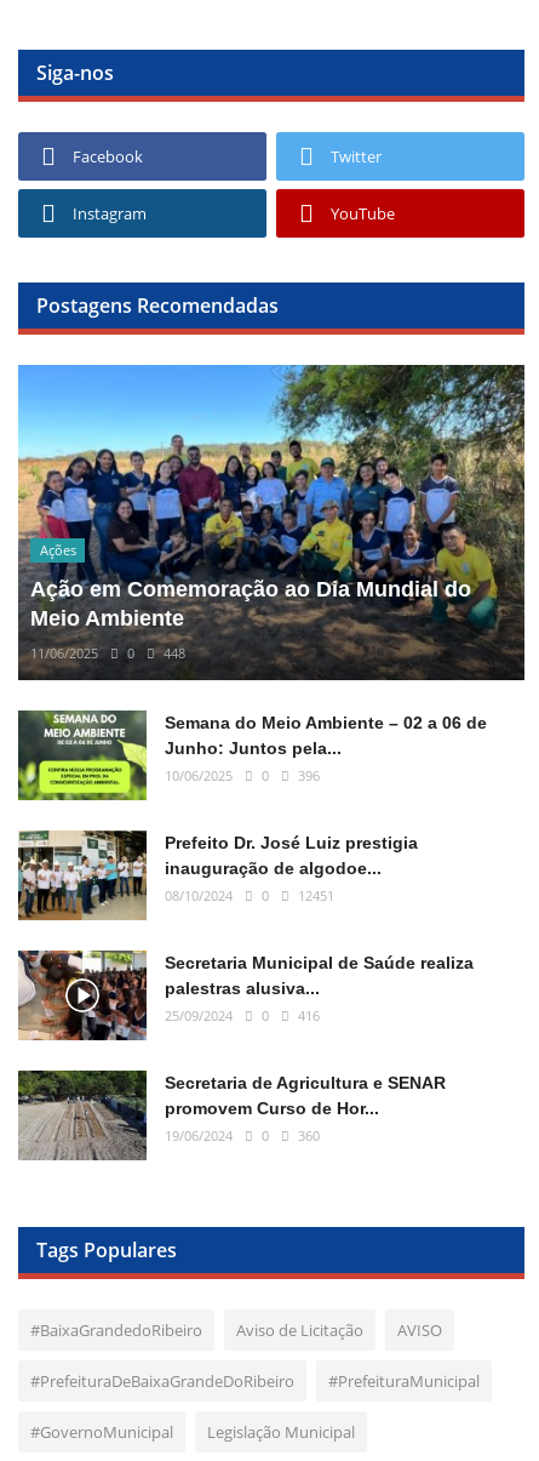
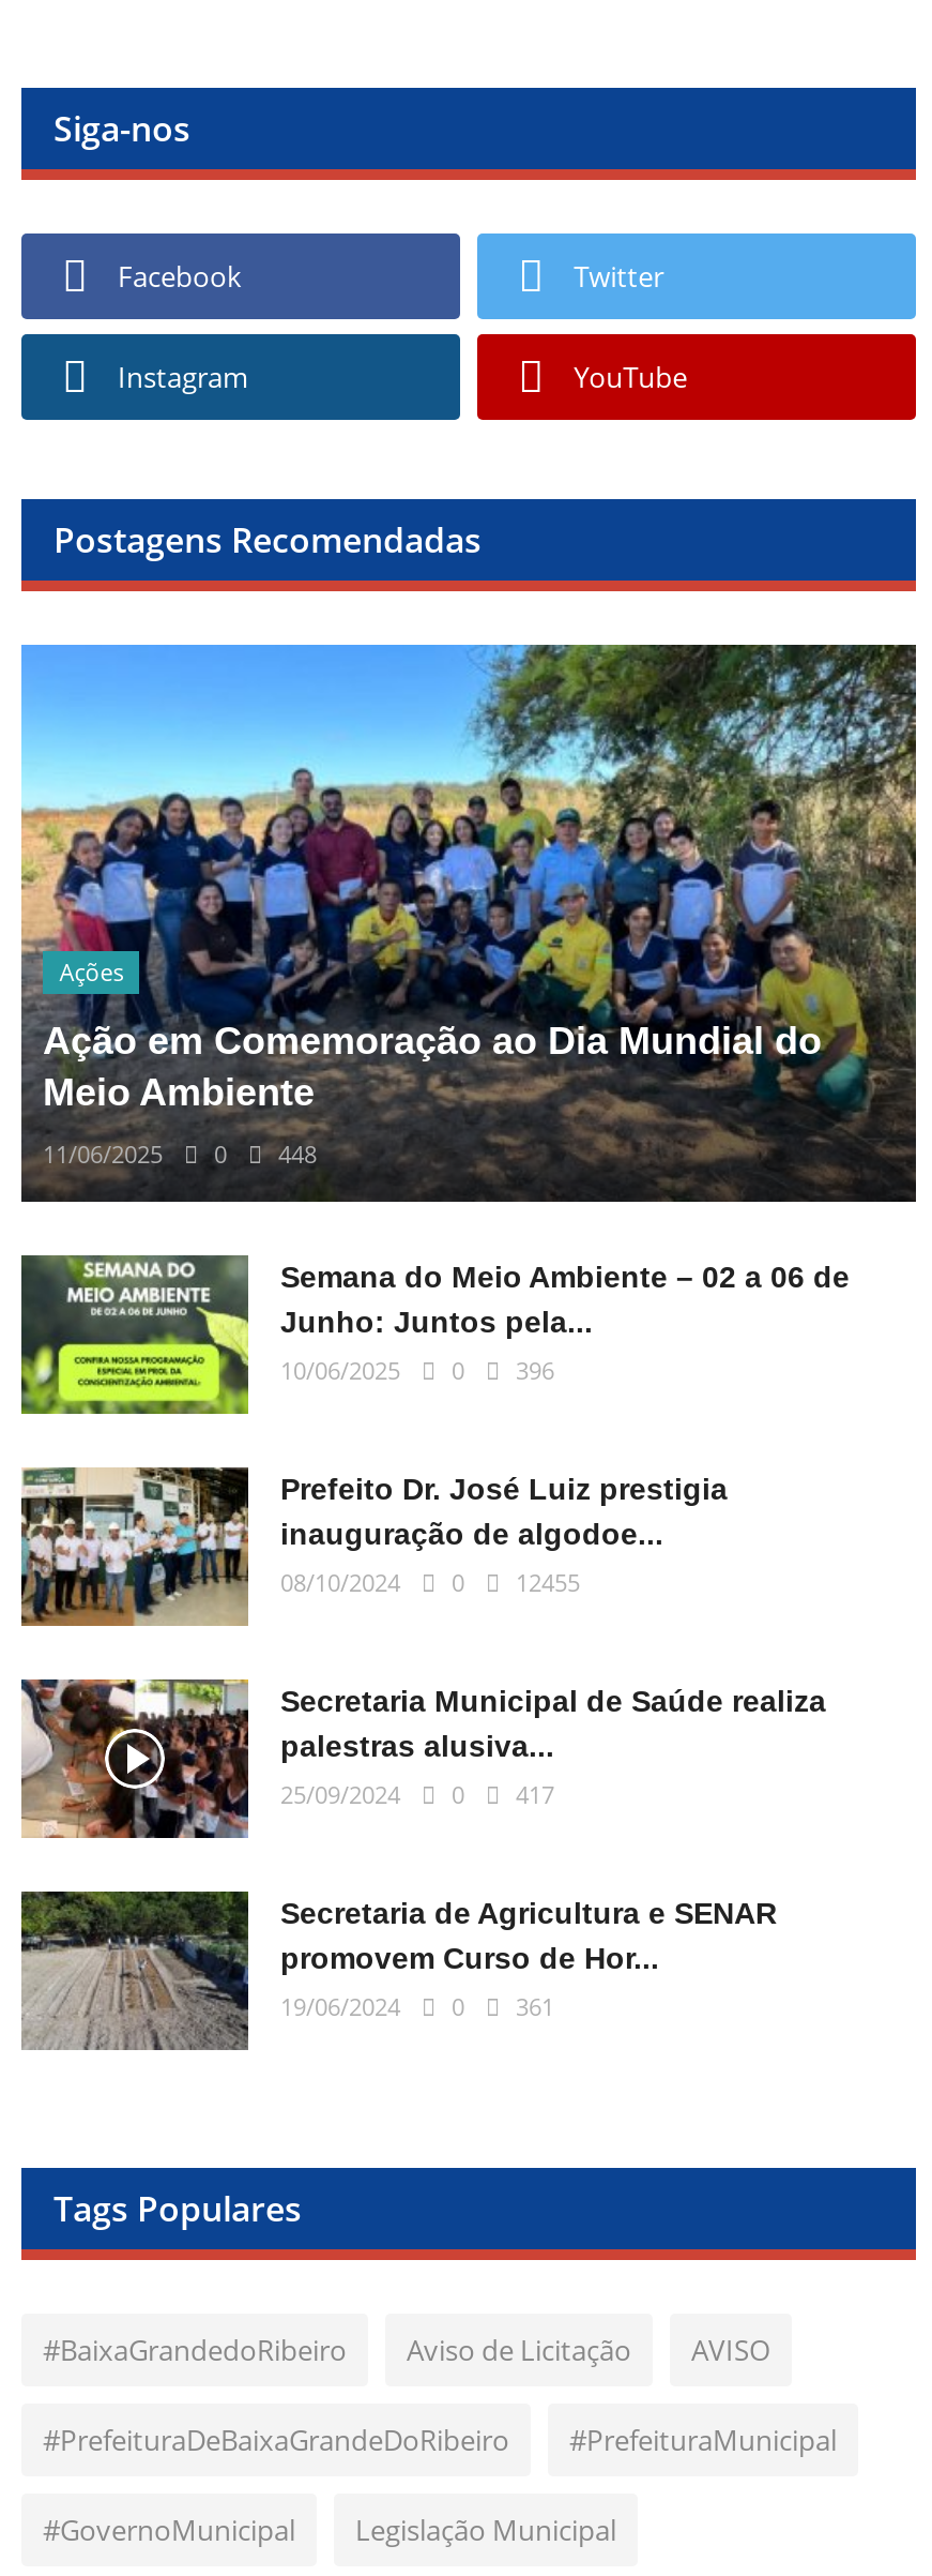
- 08/10/2024 0 12451
+ 08/10/2024 0 12455

- 25/09/2024 0 416
+ 25/09/2024 0 417

- 19/06/2024 0 360
+ 19/06/2024 0 361
